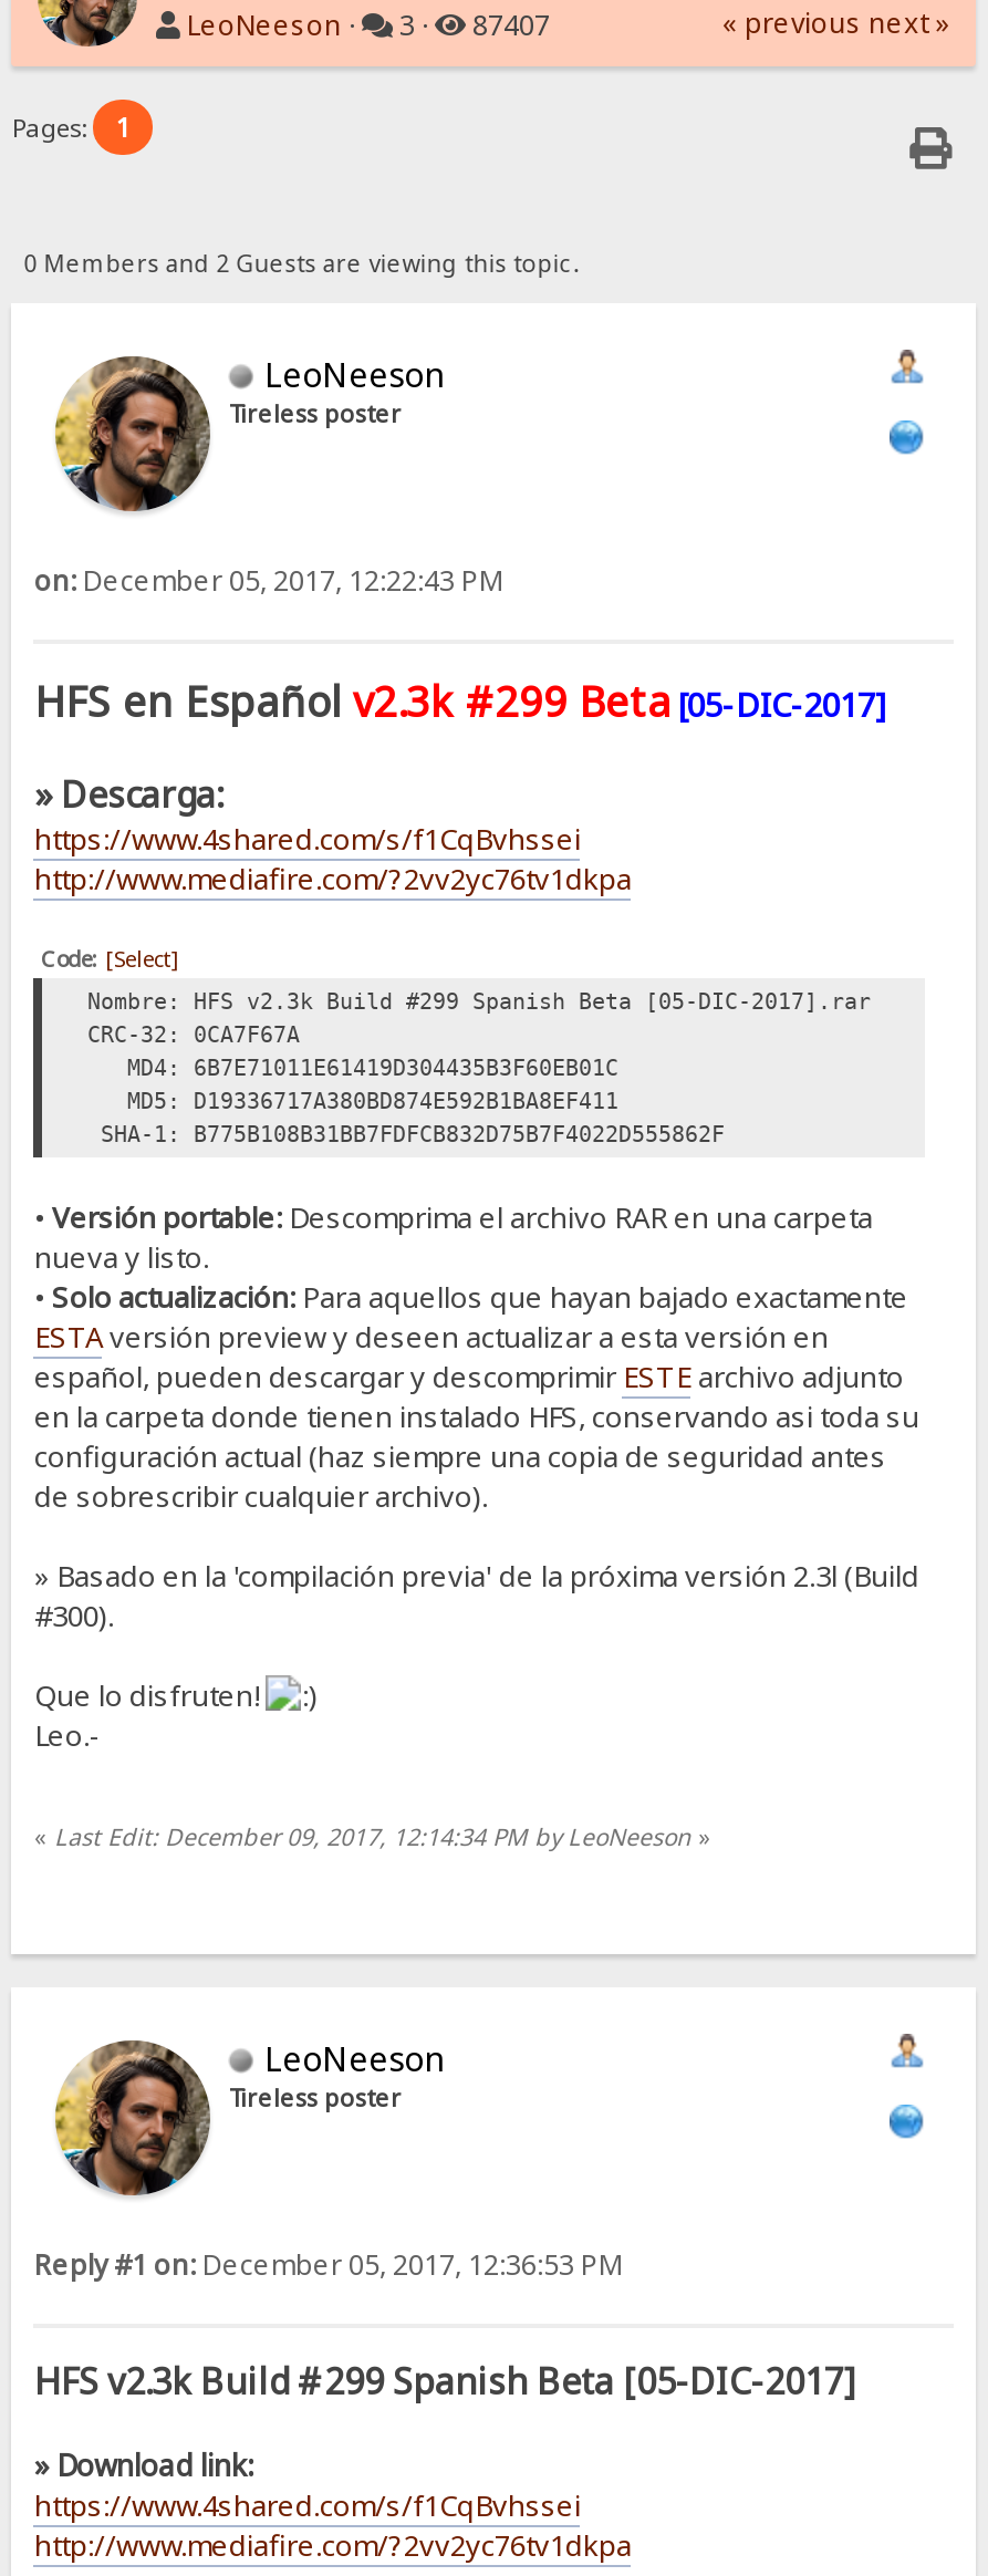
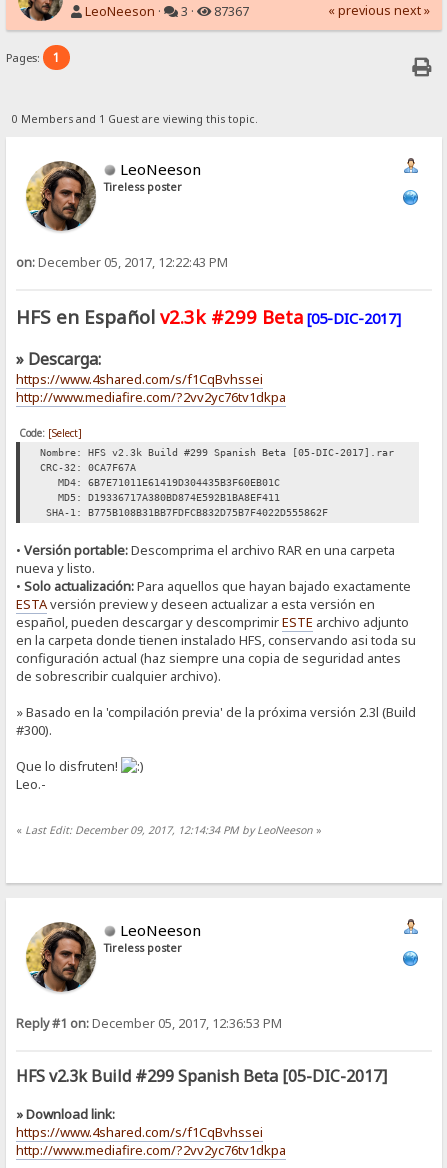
- 87407
+ 87367

- 0 Members and 2 Guests are viewing this topic.
+ 0 Members and 1 Guest are viewing this topic.
